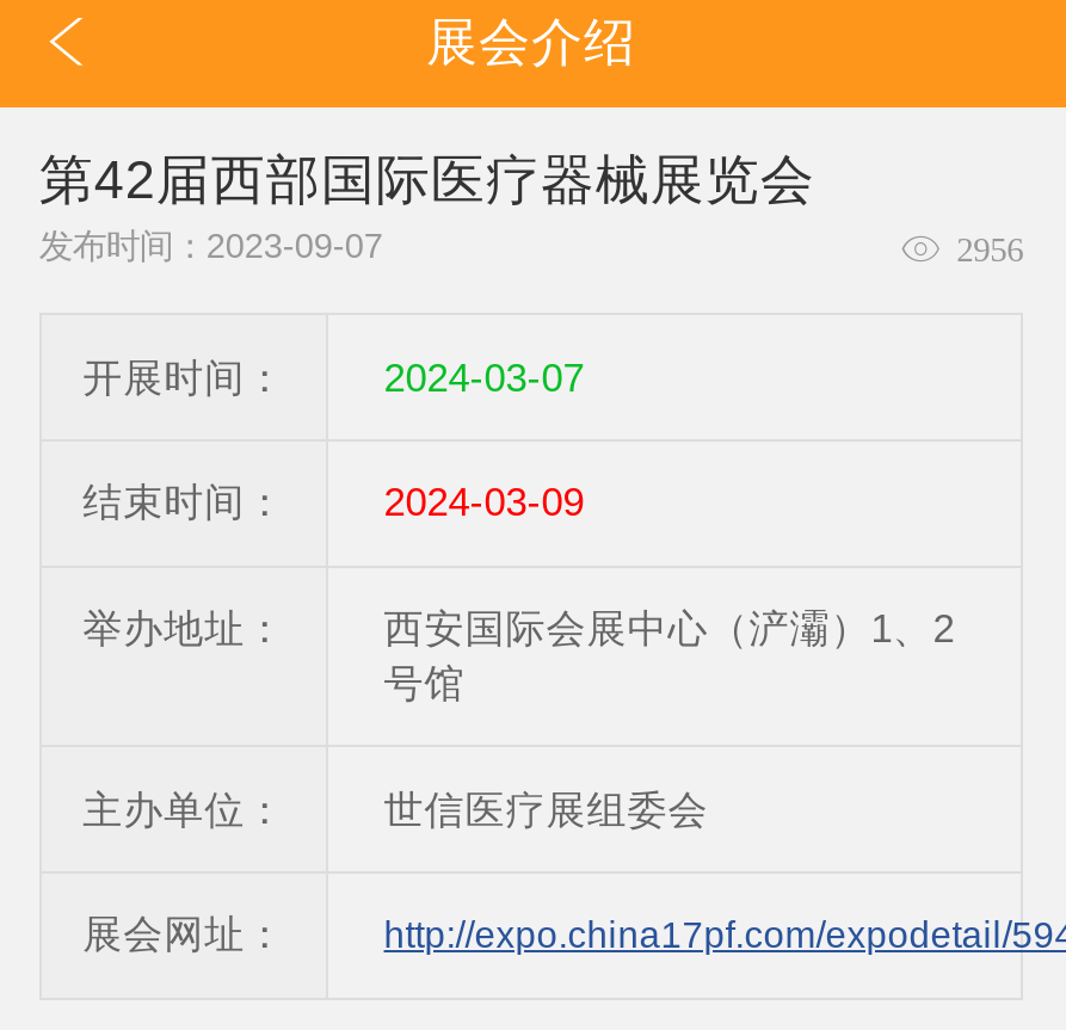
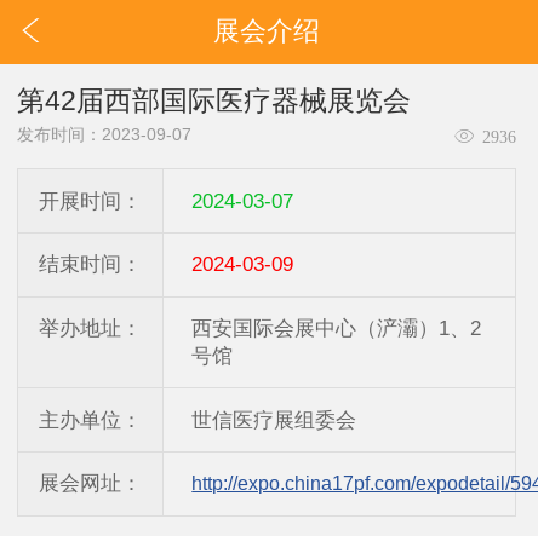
- 2956
+ 2936
